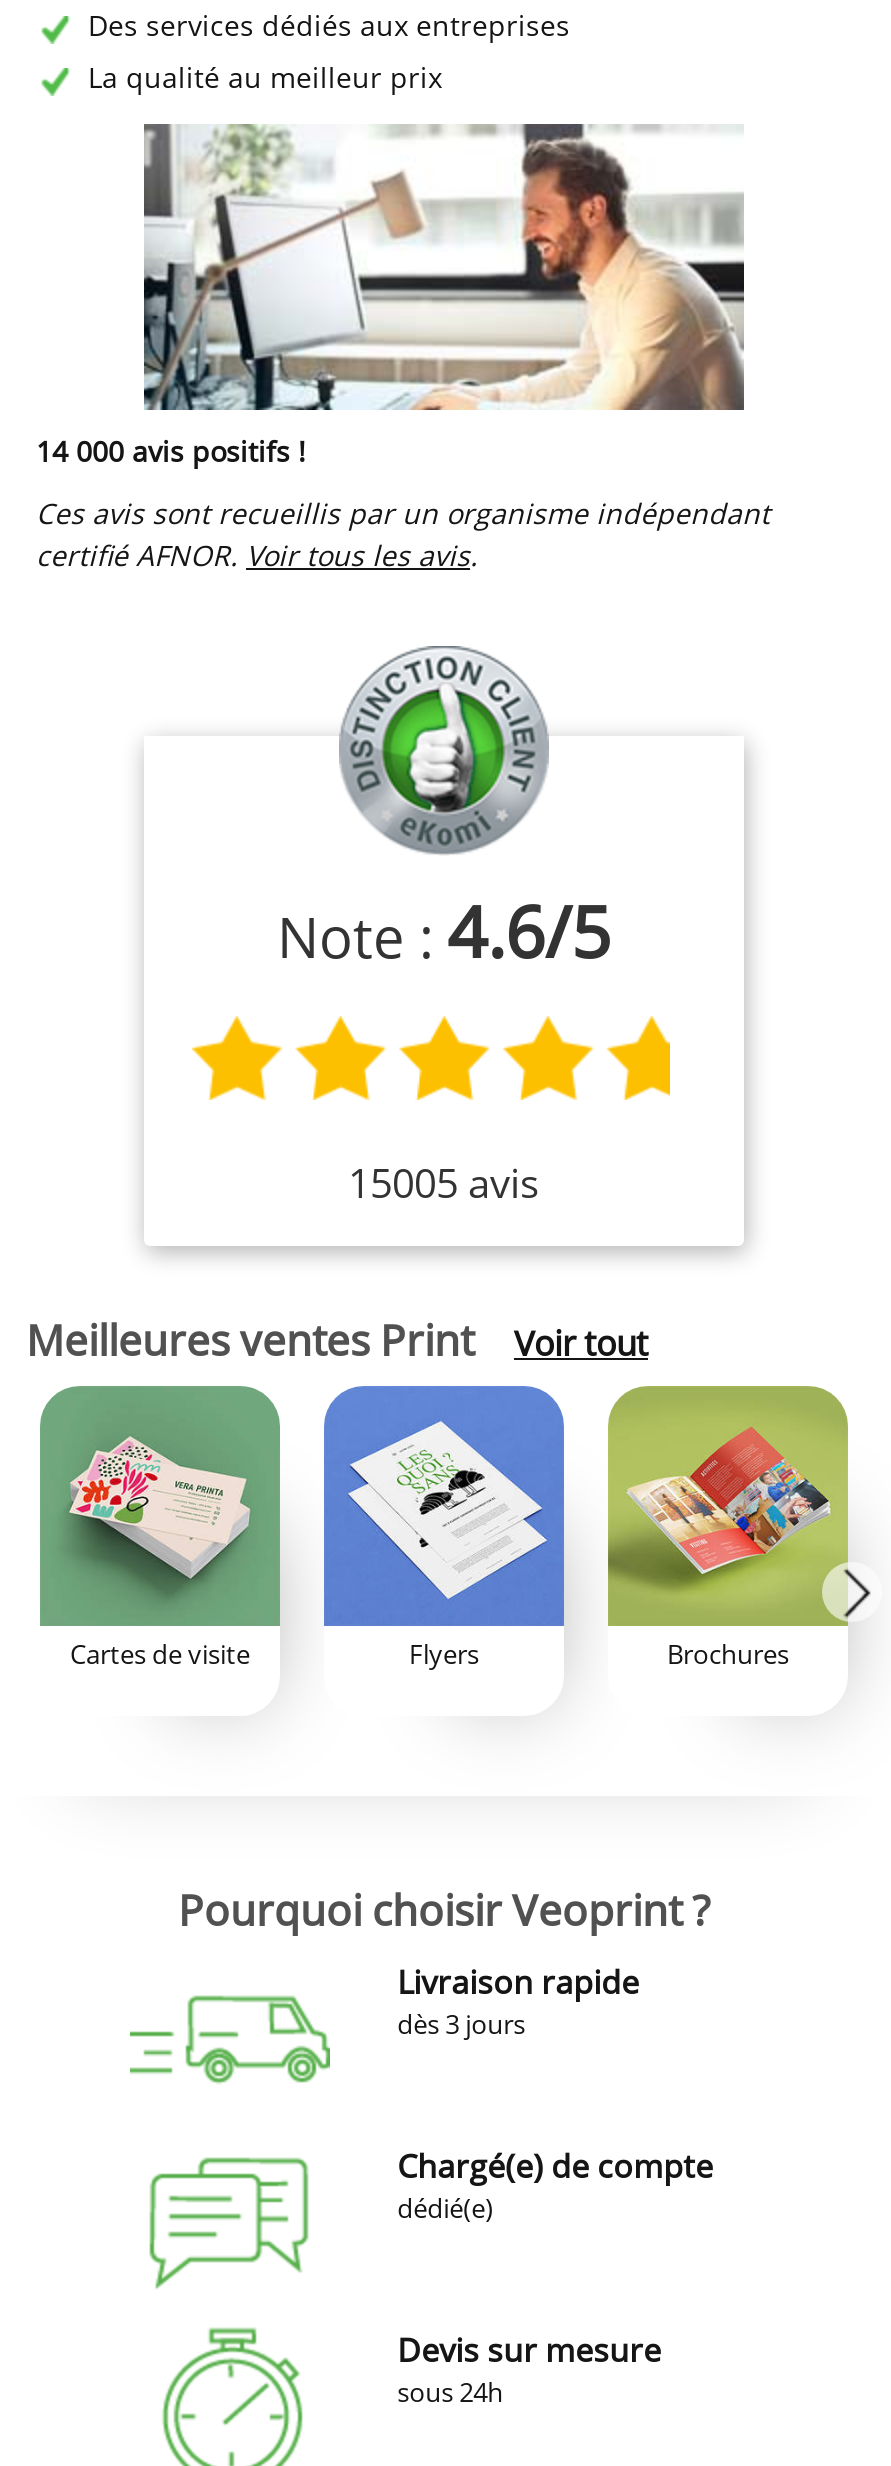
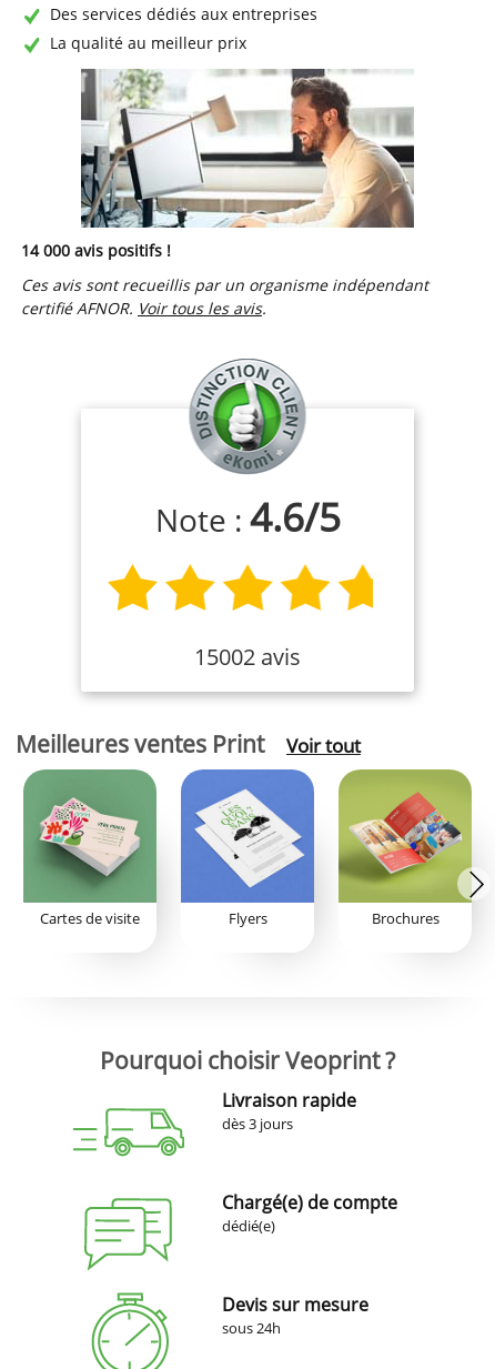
- 15005 avis
+ 15002 avis
